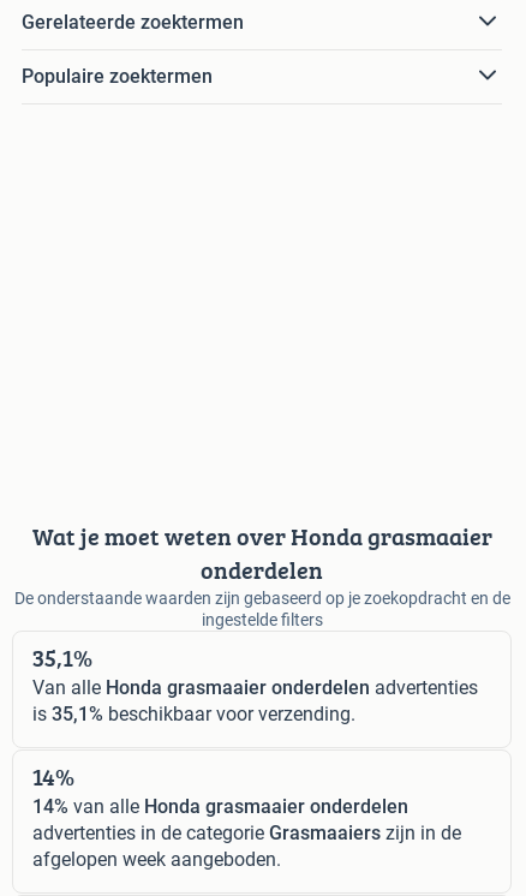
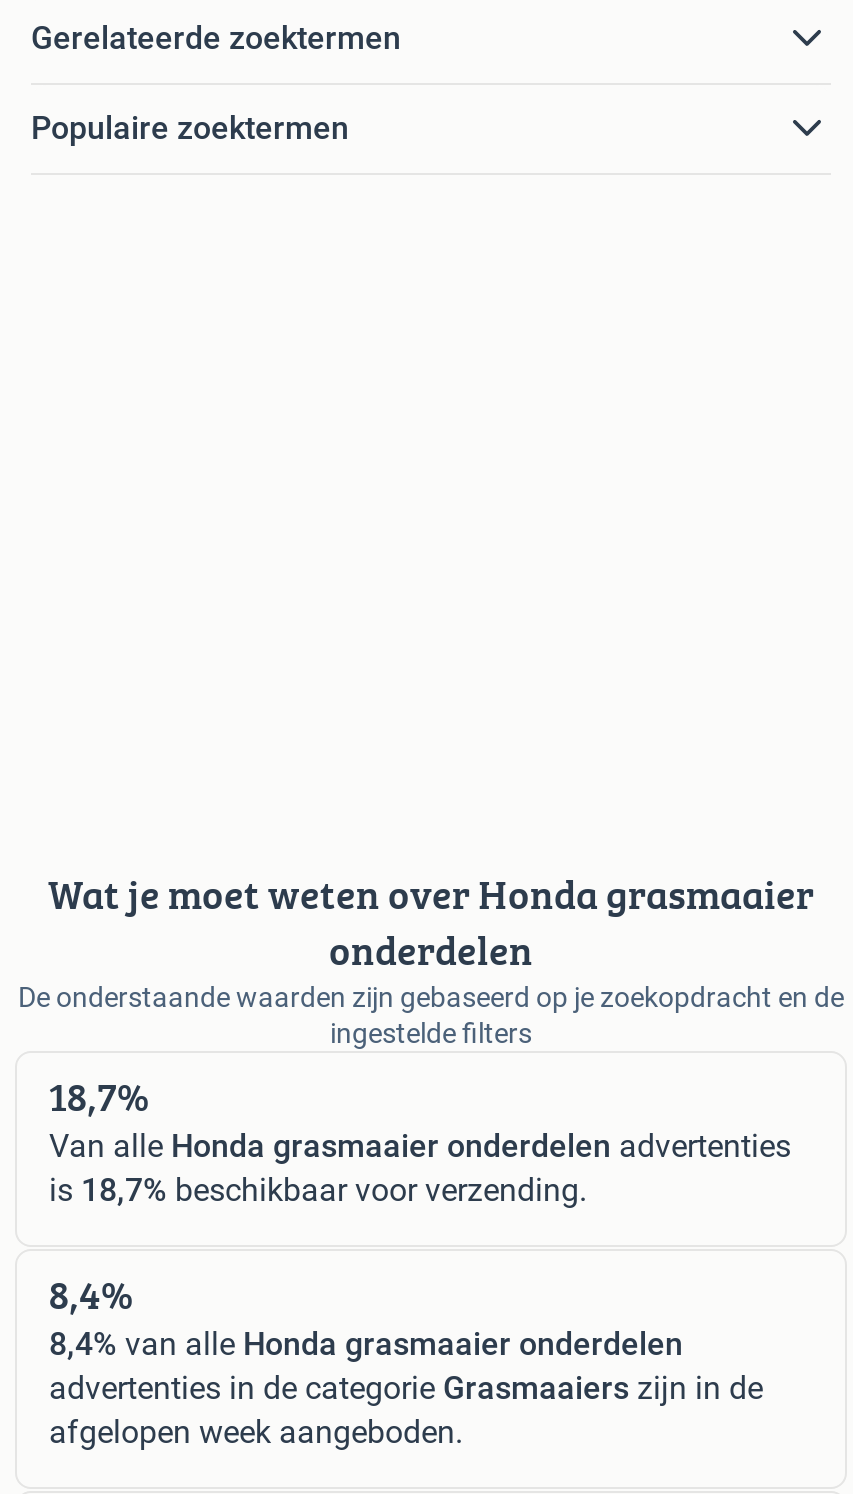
- 35,1%
+ 18,7%

- is 35,1% beschikbaar voor verzending.
+ is 18,7% beschikbaar voor verzending.

- 14%
+ 8,4%

- 14% van alle Honda grasmaaier onderdelen
+ 8,4% van alle Honda grasmaaier onderdelen
